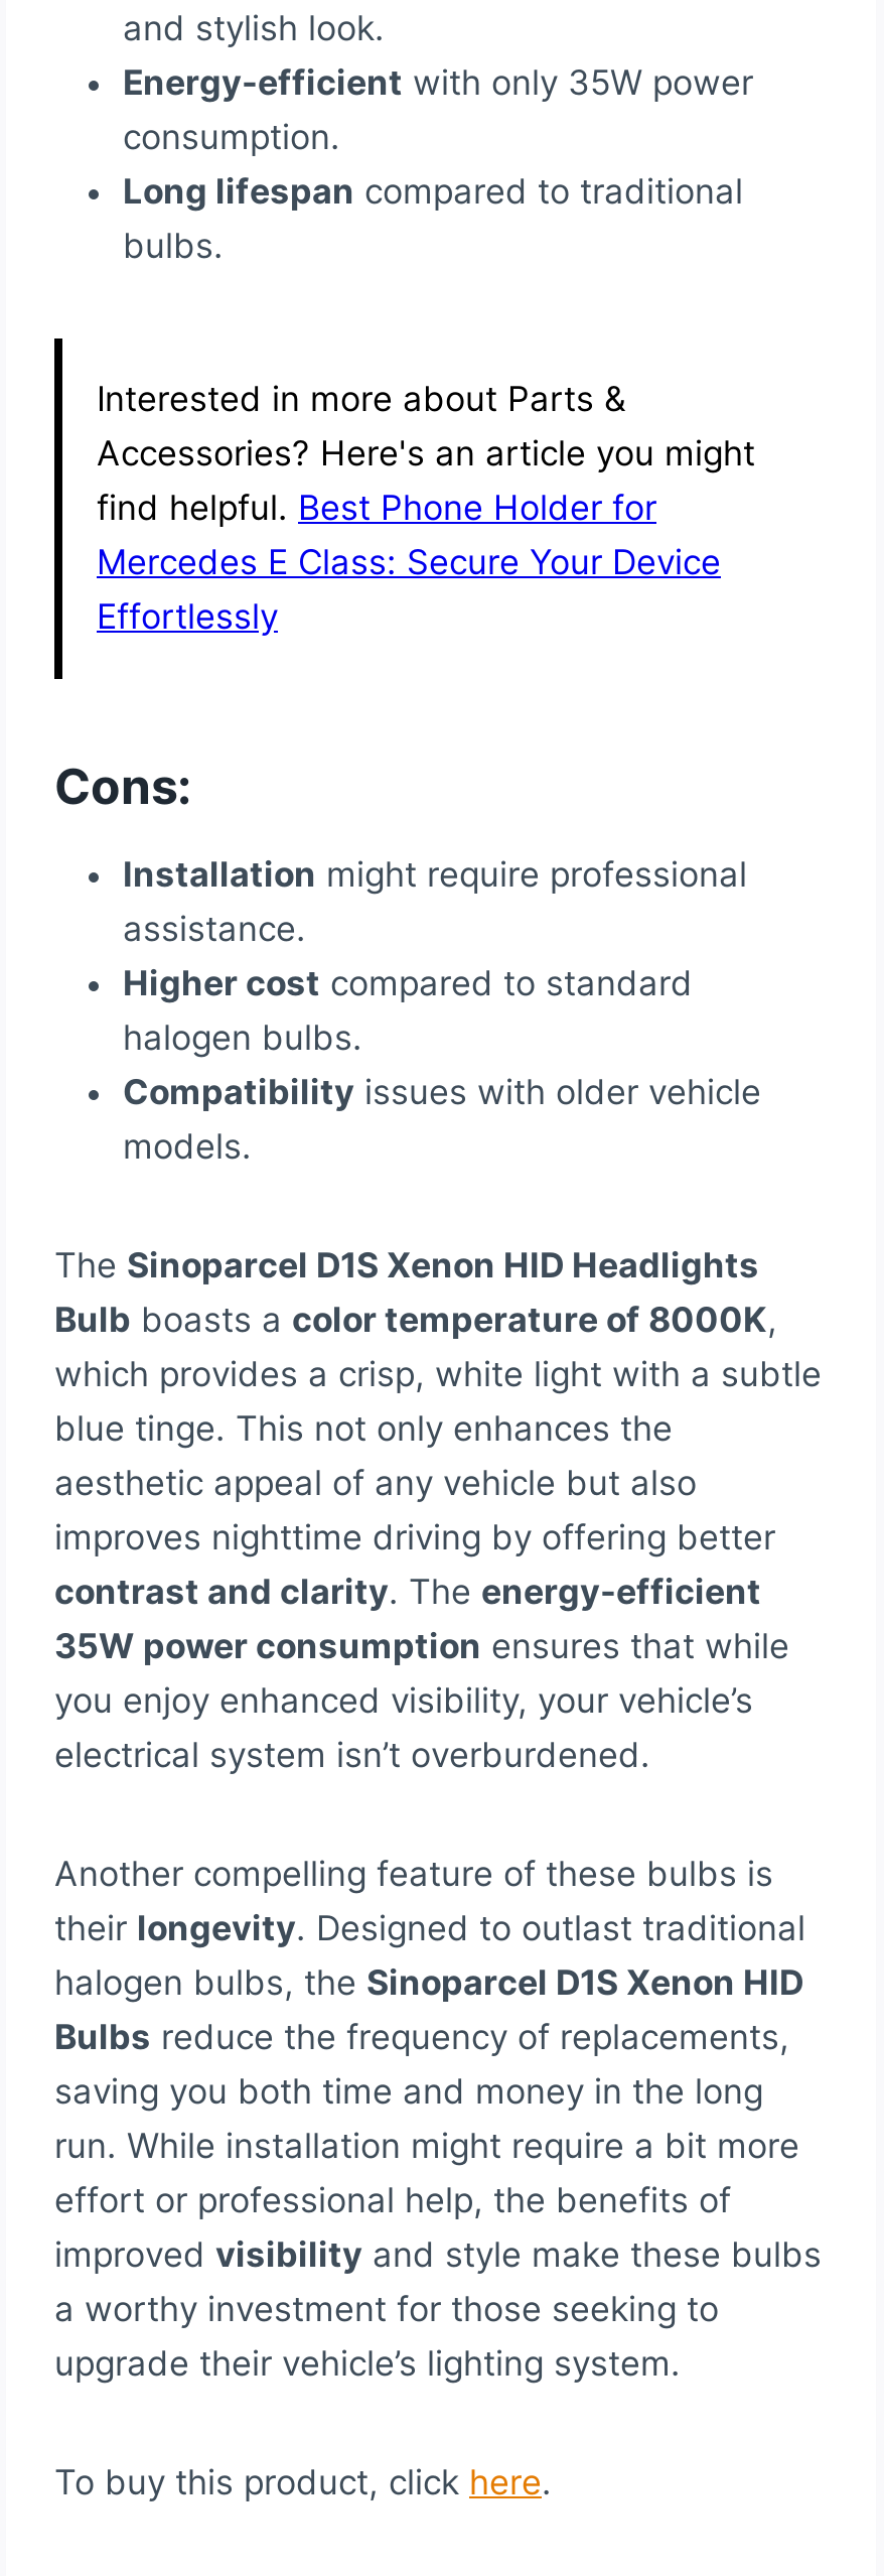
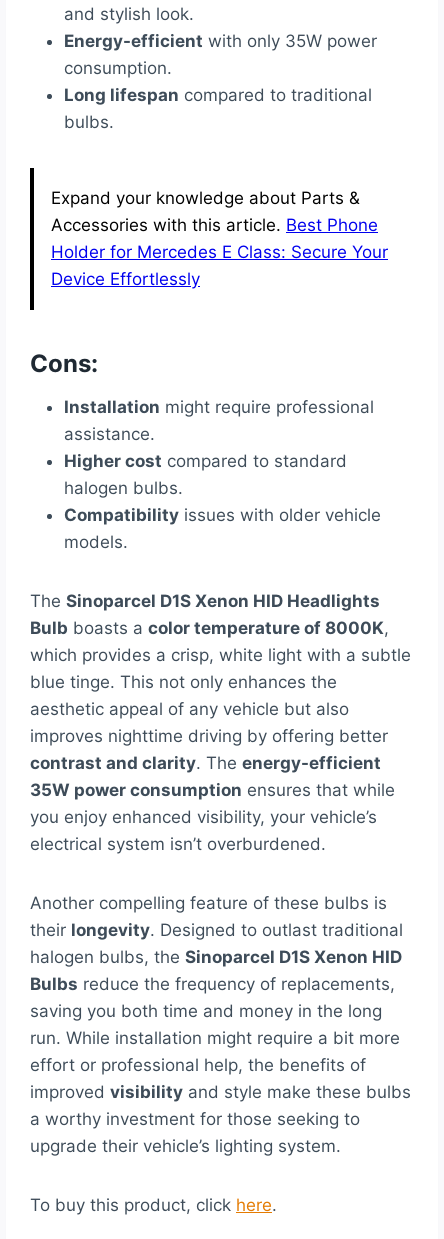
- Interested in more about Parts &
- Accessories? Here's an article you might
- find helpful. Best Phone Holder for
- Mercedes E Class: Secure Your Device
- Effortlessly
+ Expand your knowledge about Parts &
+ Accessories with this article. Best Phone
+ Holder for Mercedes E Class: Secure Your
+ Device Effortlessly
